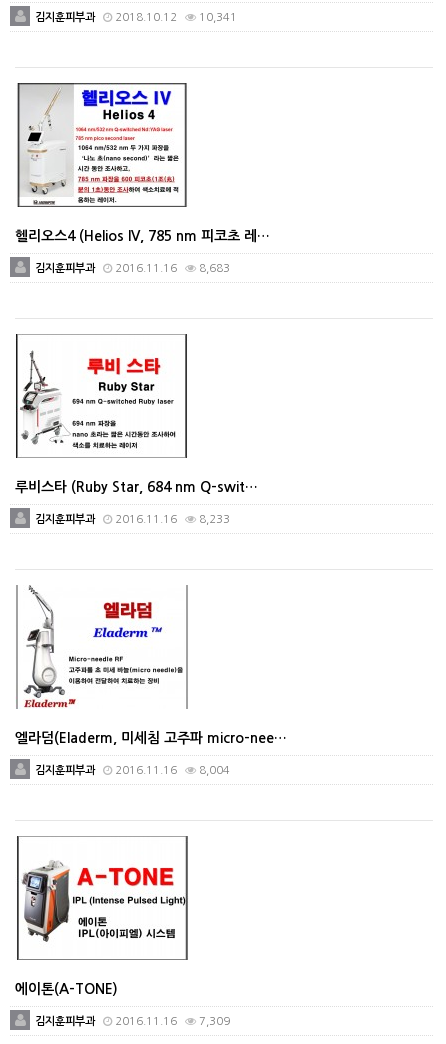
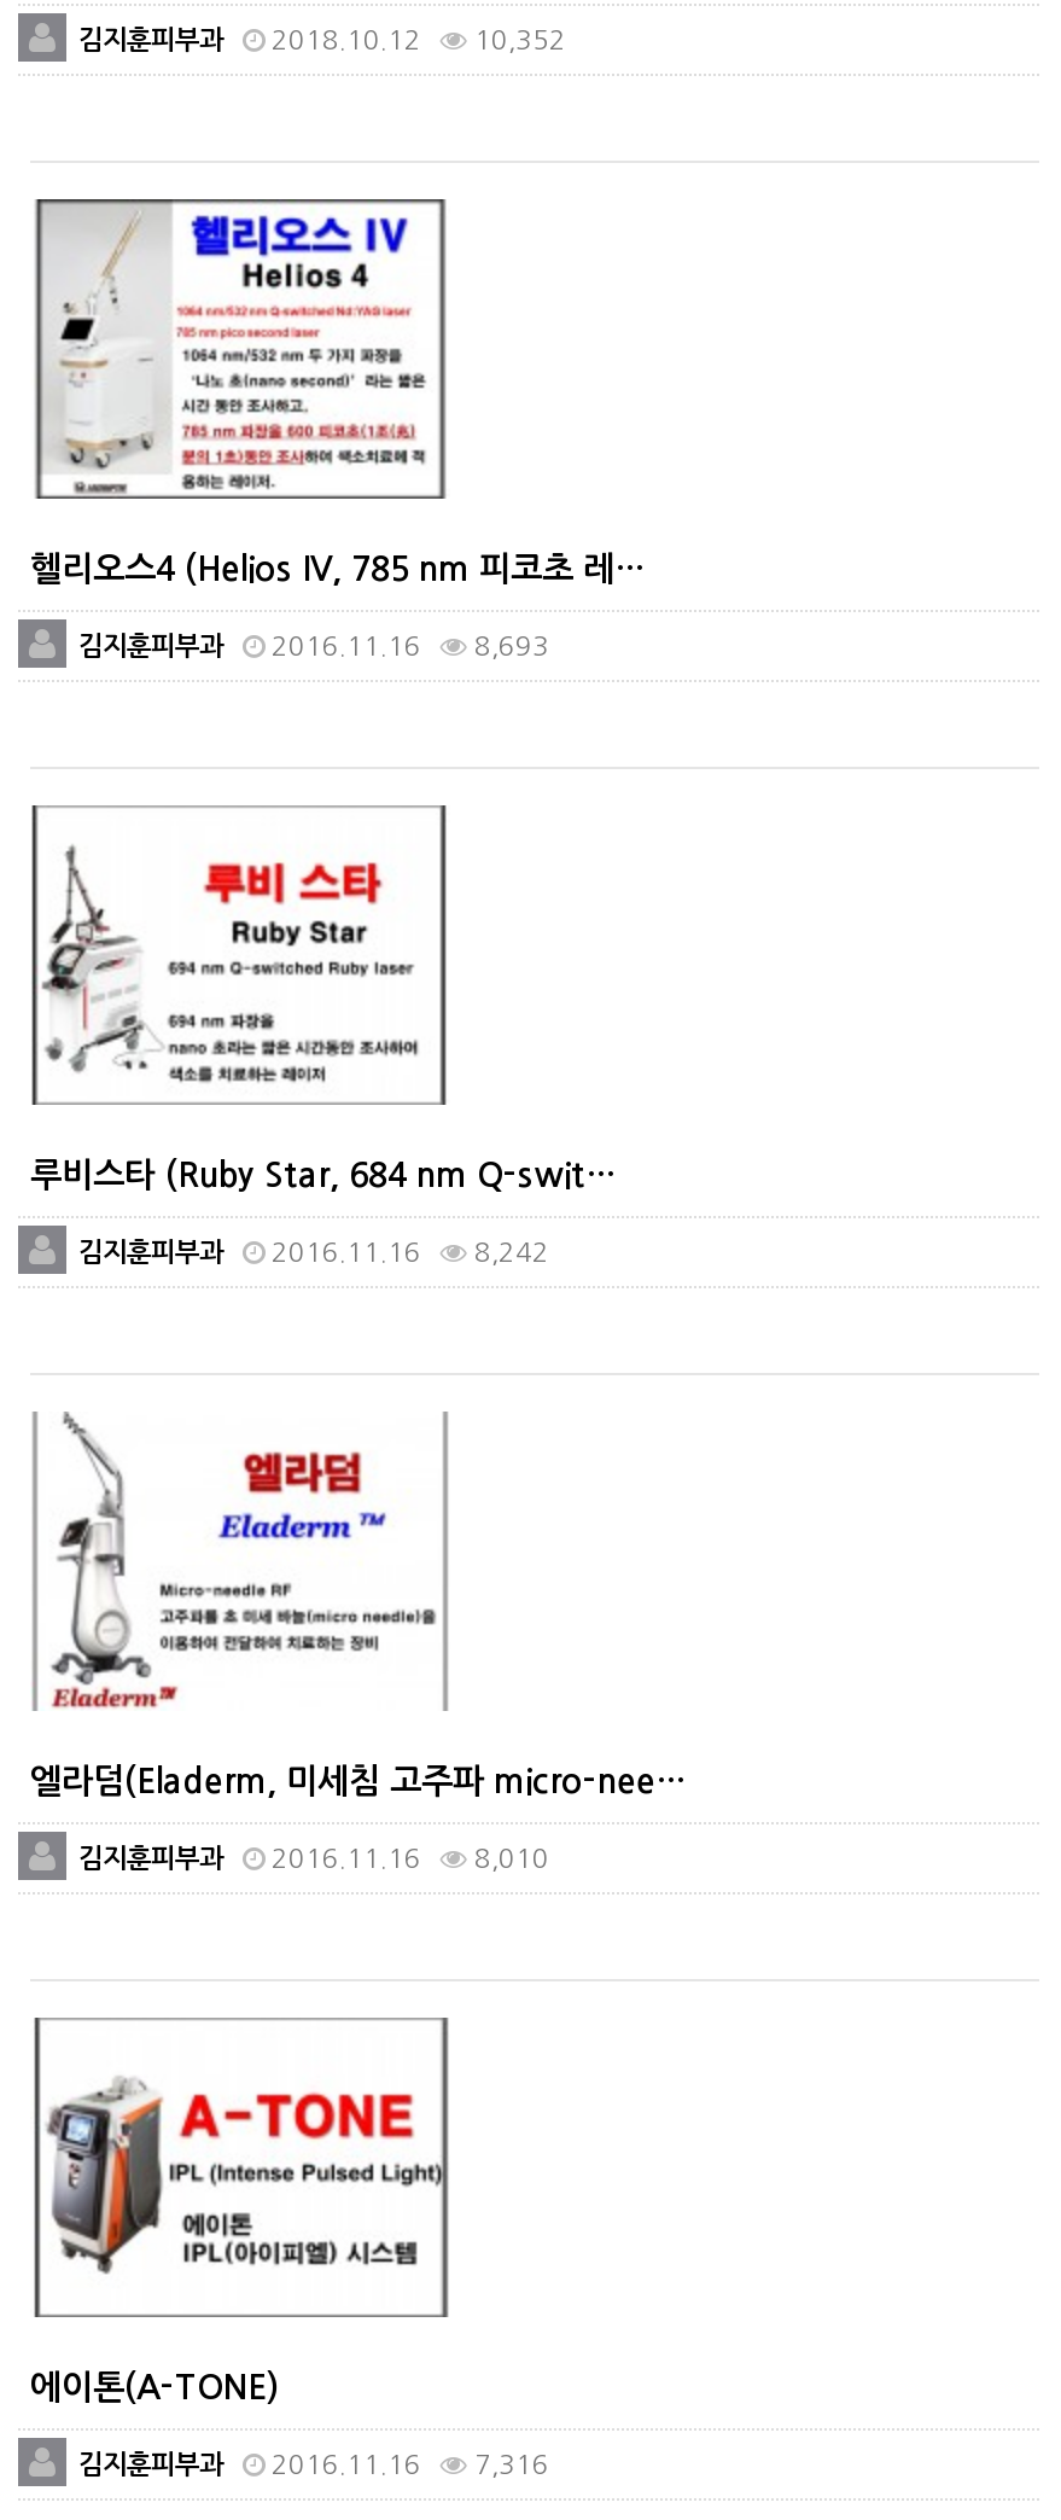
- 김지훈피부과 2018.10.12 10,341
+ 김지훈피부과 2018.10.12 10,352

- 김지훈피부과 2016.11.16 8,683
+ 김지훈피부과 2016.11.16 8,693

- 김지훈피부과 2016.11.16 8,233
+ 김지훈피부과 2016.11.16 8,242

- 김지훈피부과 2016.11.16 8,004
+ 김지훈피부과 2016.11.16 8,010

- 김지훈피부과 2016.11.16 7,309
+ 김지훈피부과 2016.11.16 7,316
